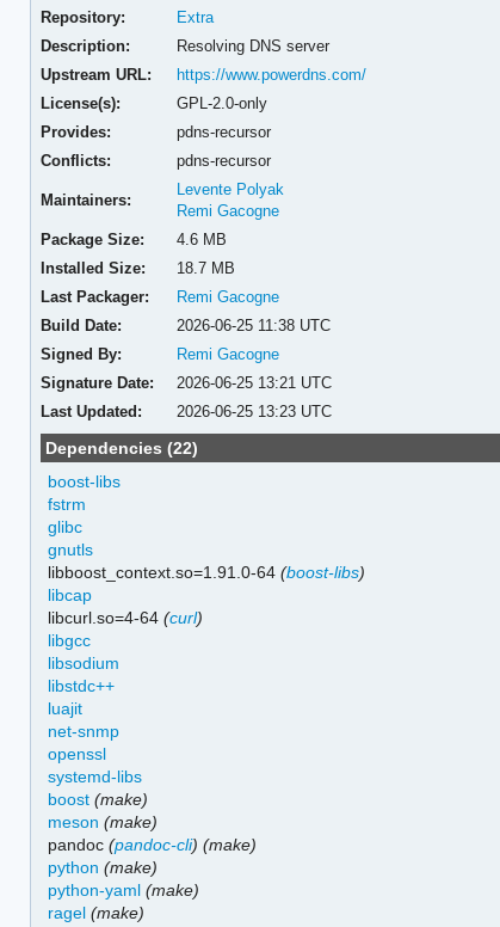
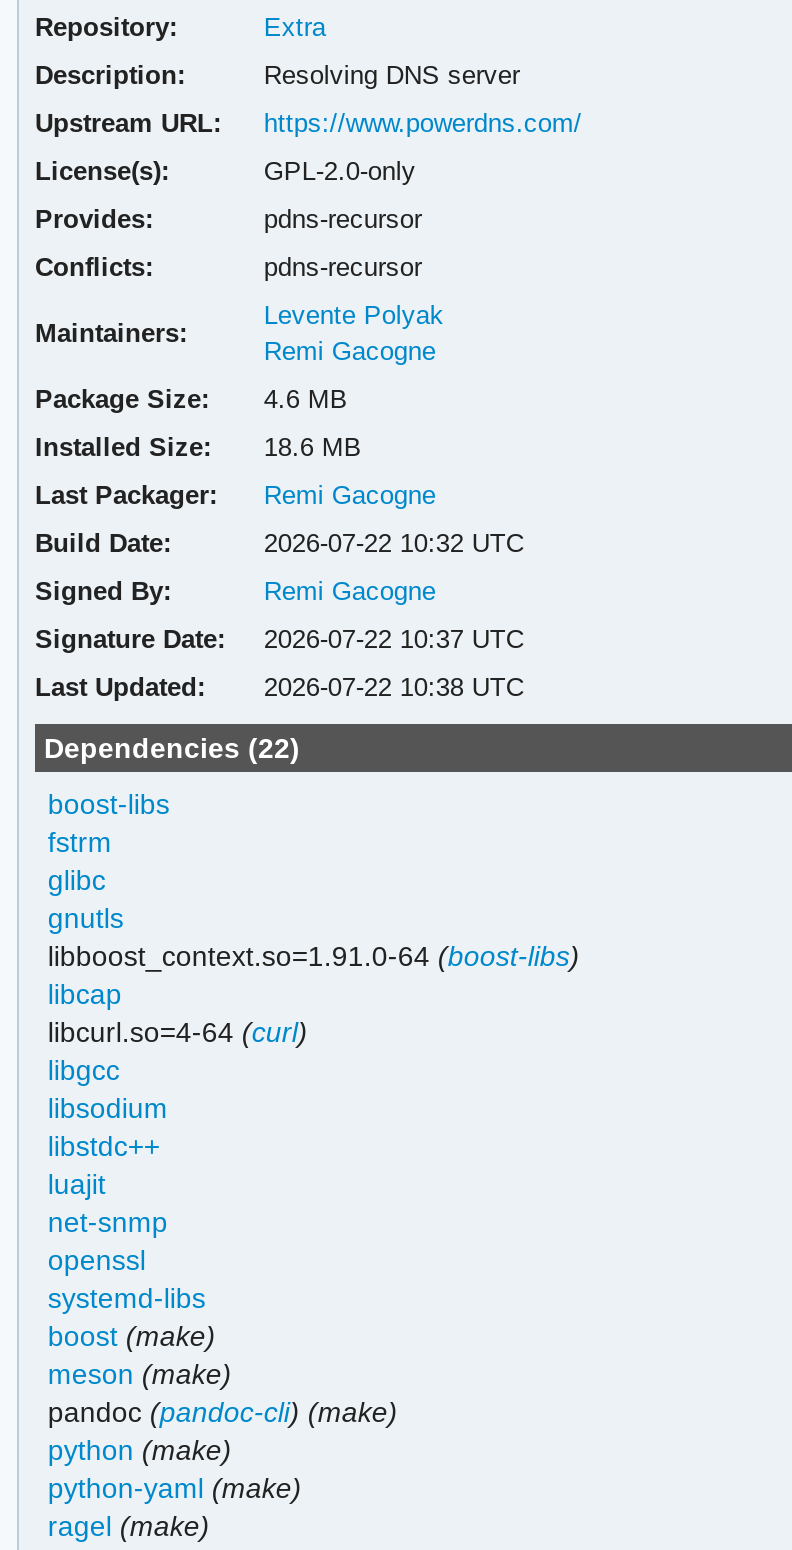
- Installed Size: 18.7 MB
+ Installed Size: 18.6 MB

- 2026-06-25 11:38 UTC
+ 2026-07-22 10:32 UTC

- Signature Date: 2026-06-25 13:21 UTC
+ Signature Date: 2026-07-22 10:37 UTC

- Last Updated: 2026-06-25 13:23 UTC
+ Last Updated: 2026-07-22 10:38 UTC
